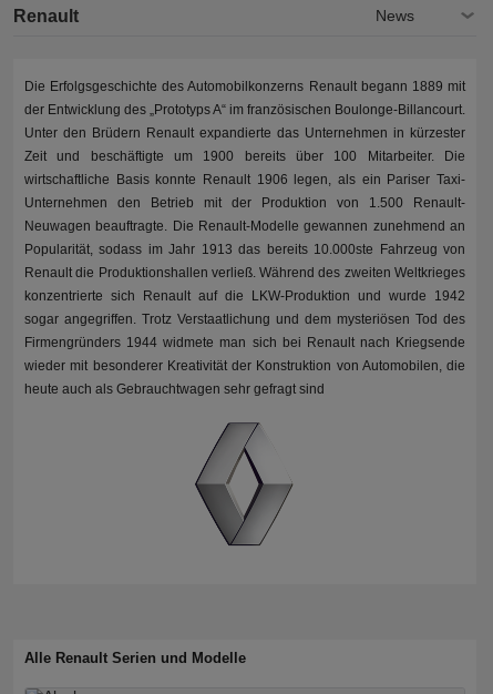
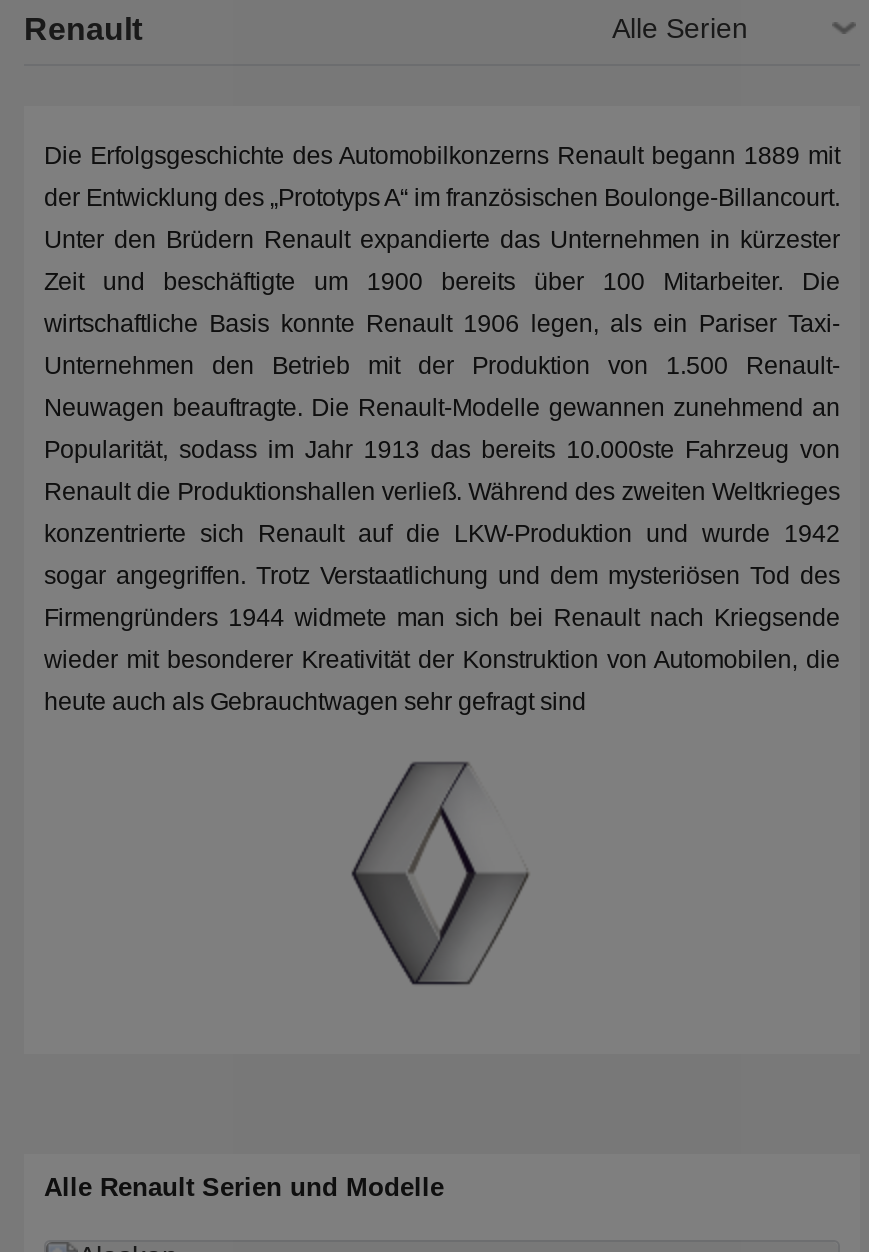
- News
+ Alle Serien
